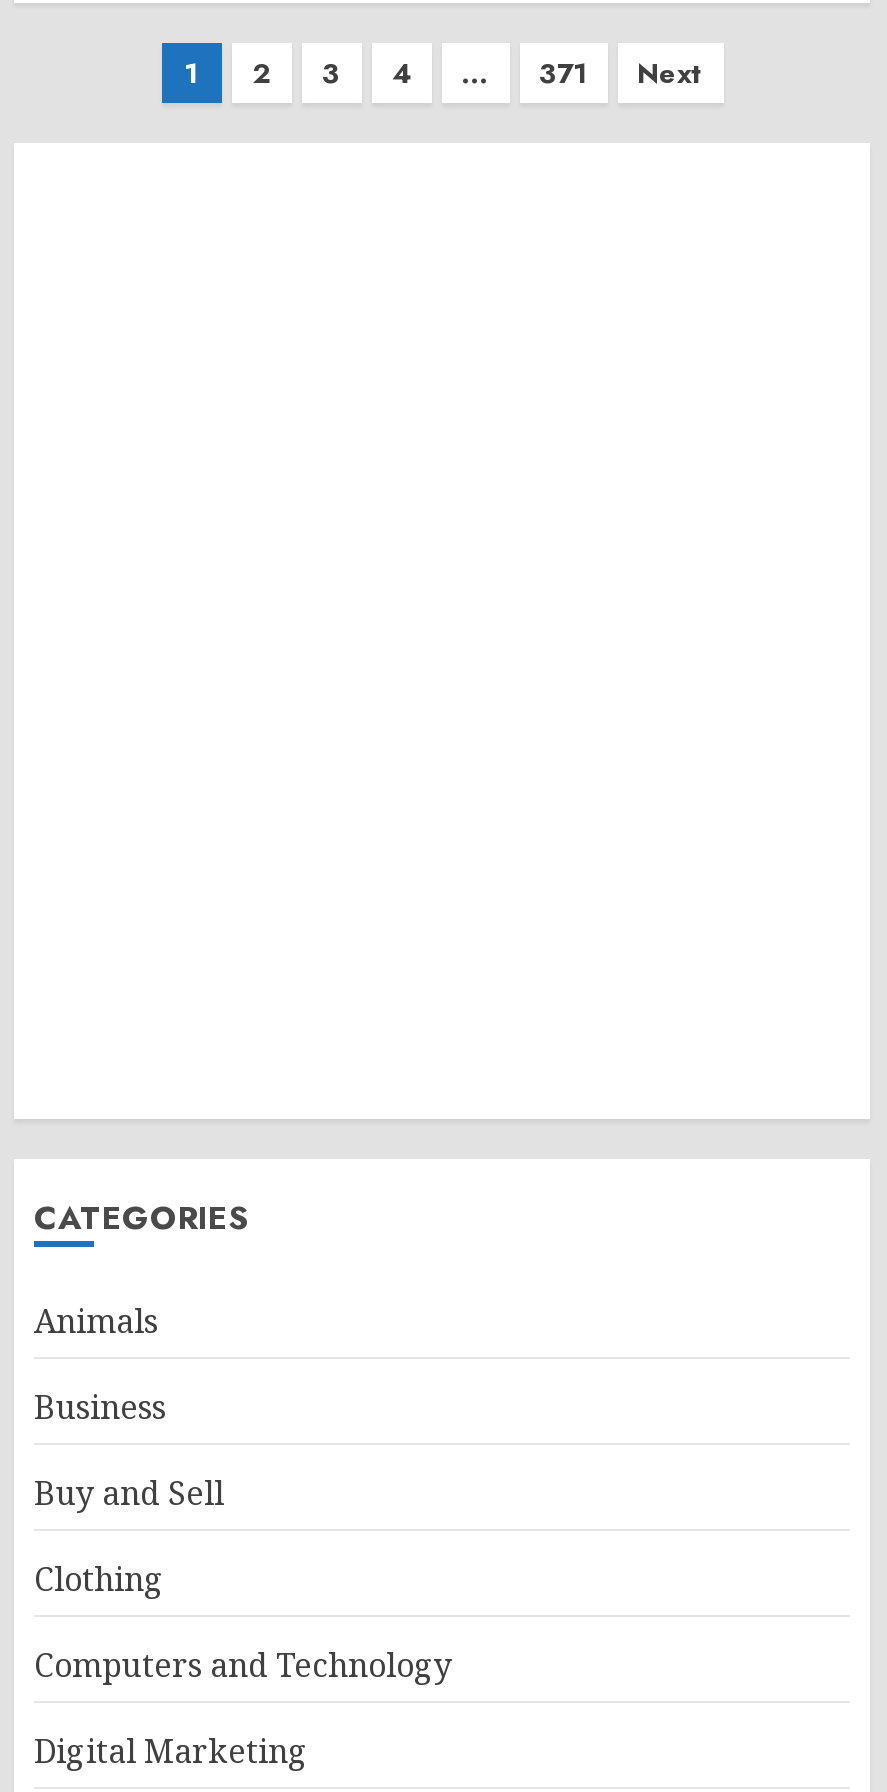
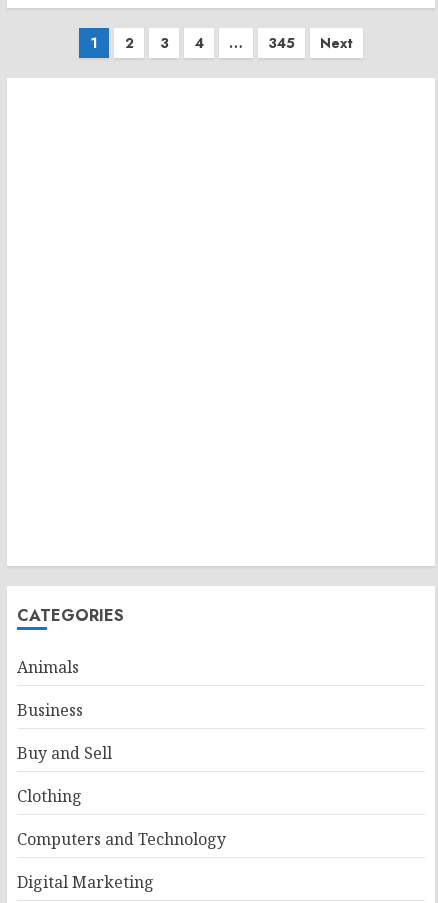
- 371
+ 345
